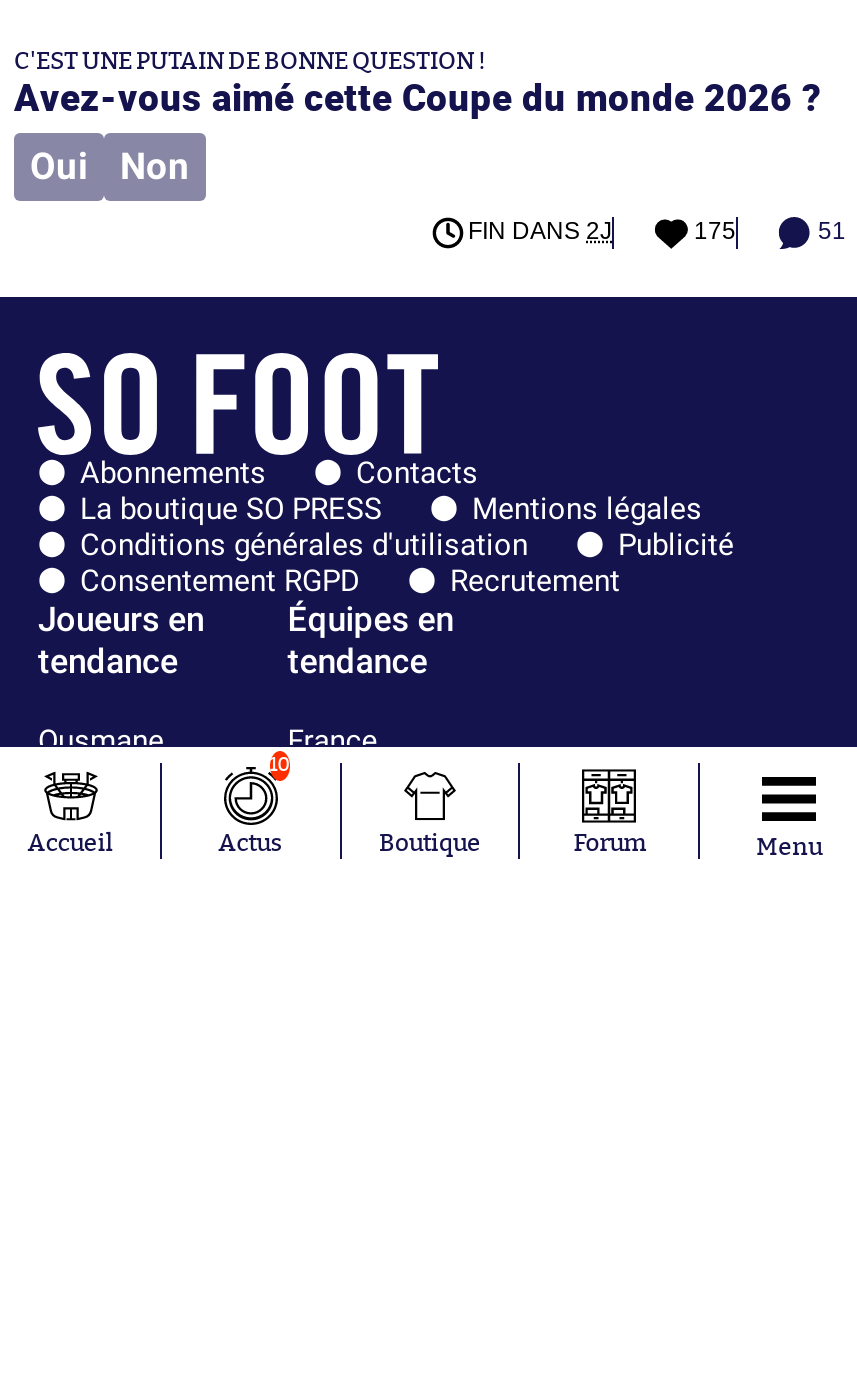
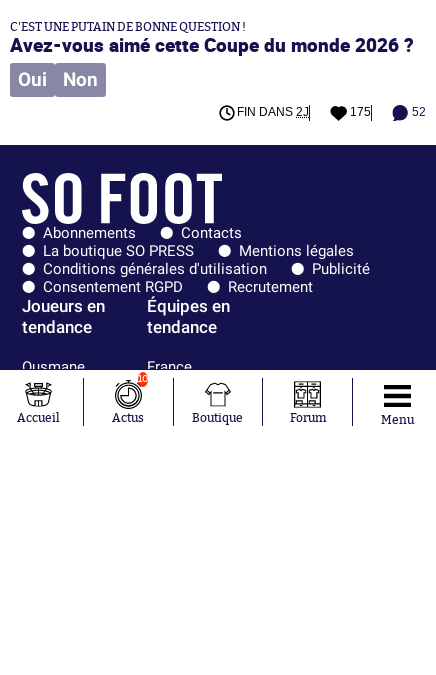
- 51
+ 52
